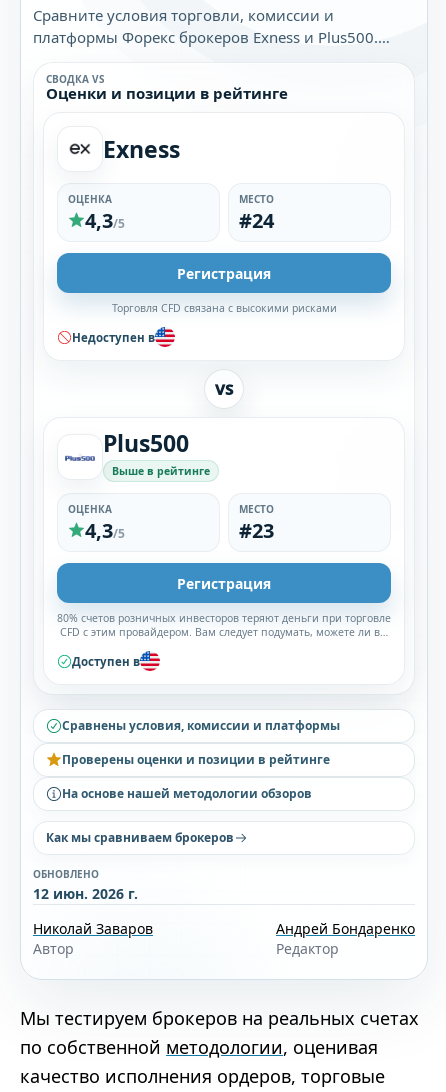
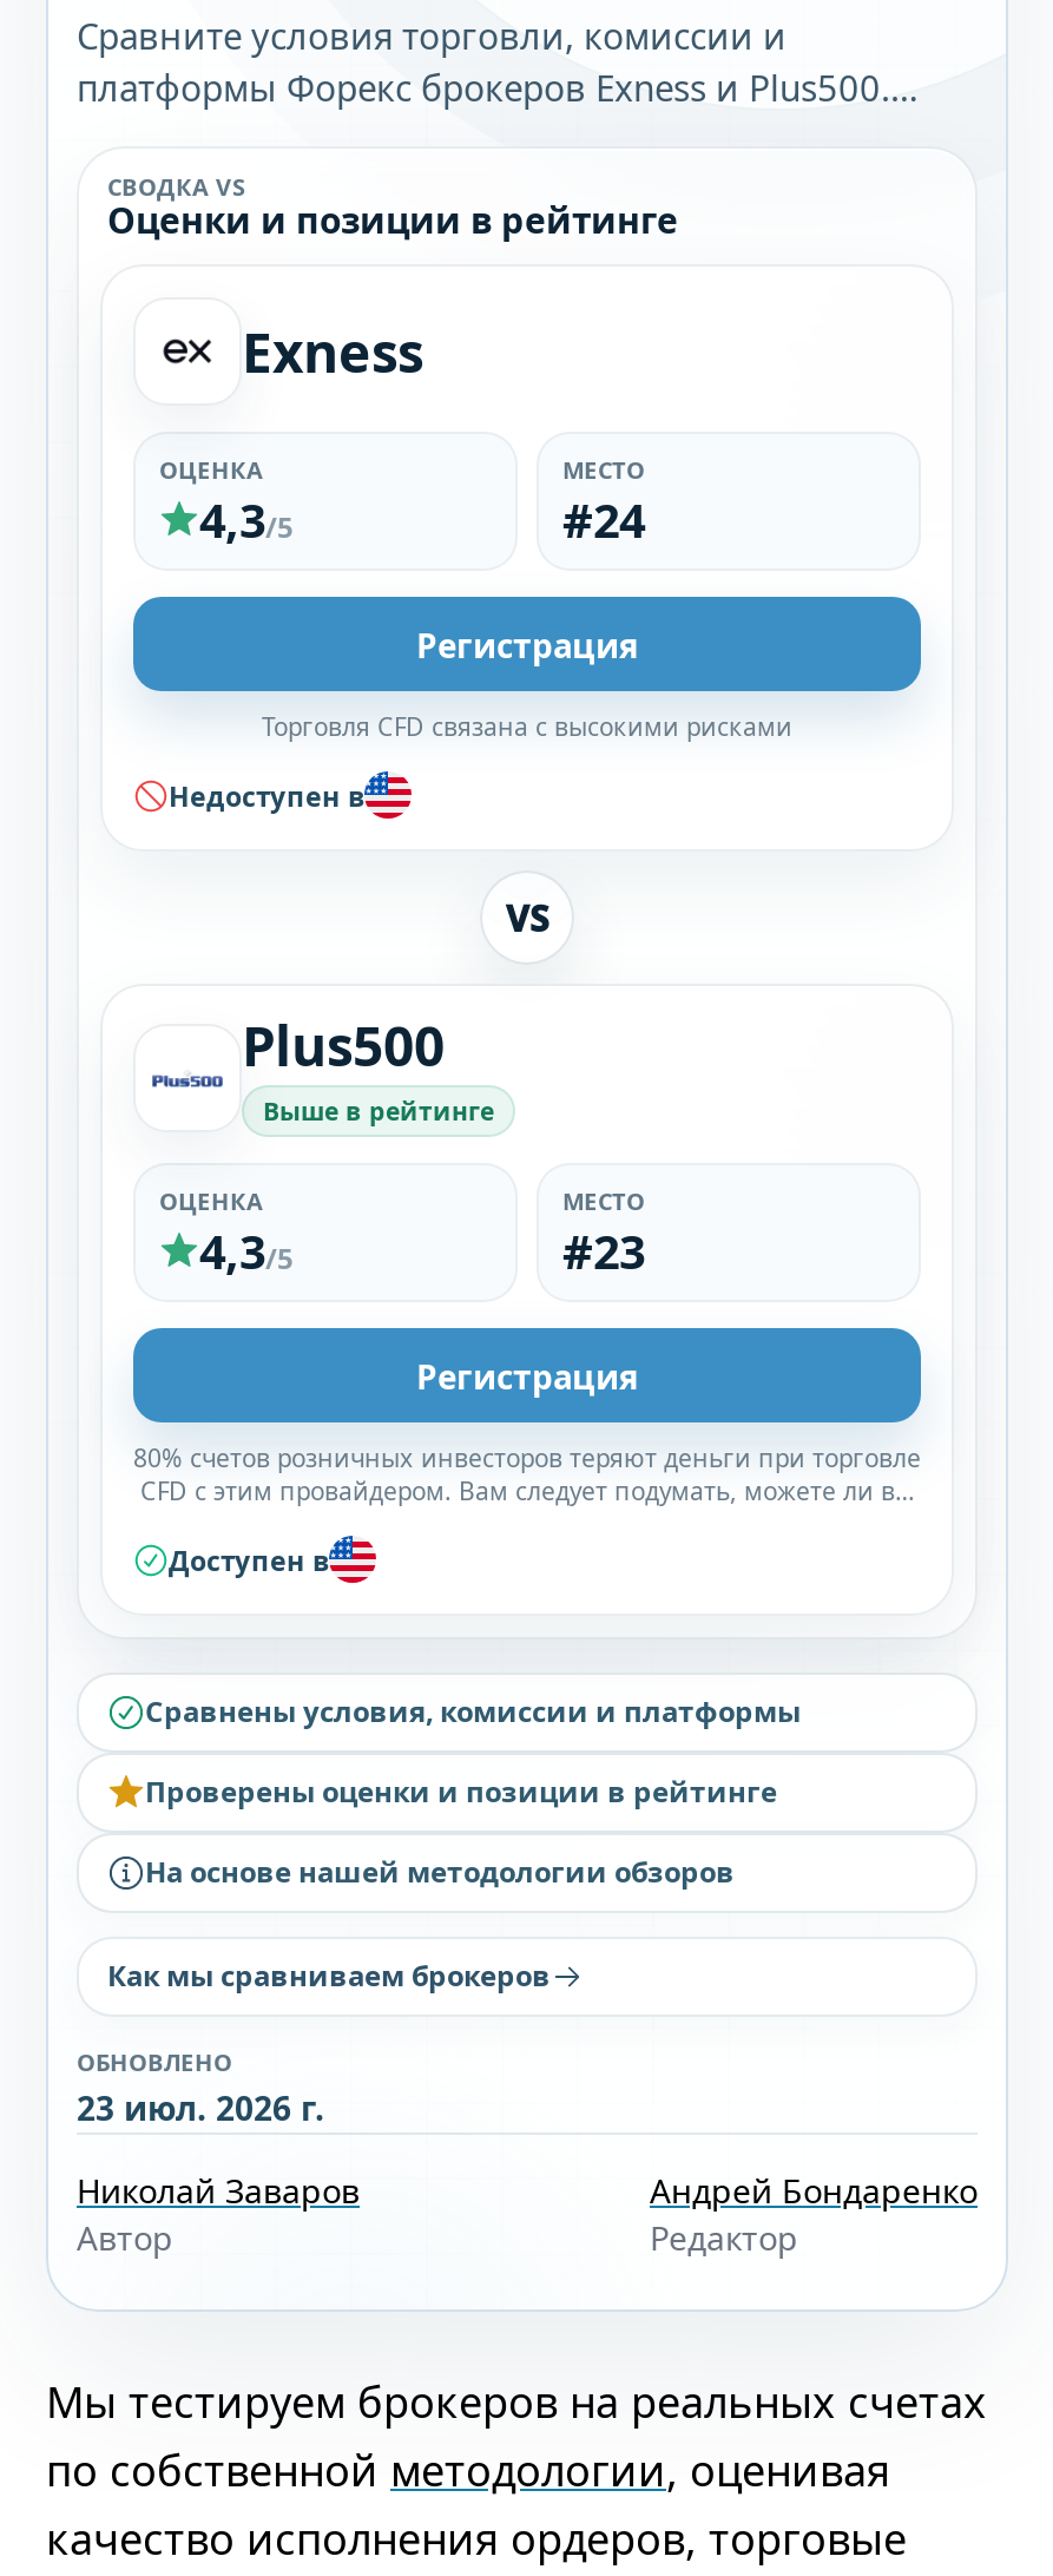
- 12 июн. 2026 г.
+ 23 июл. 2026 г.
